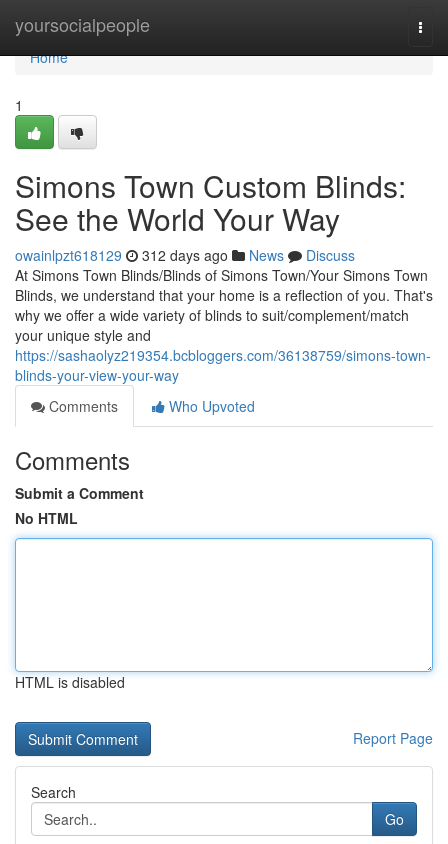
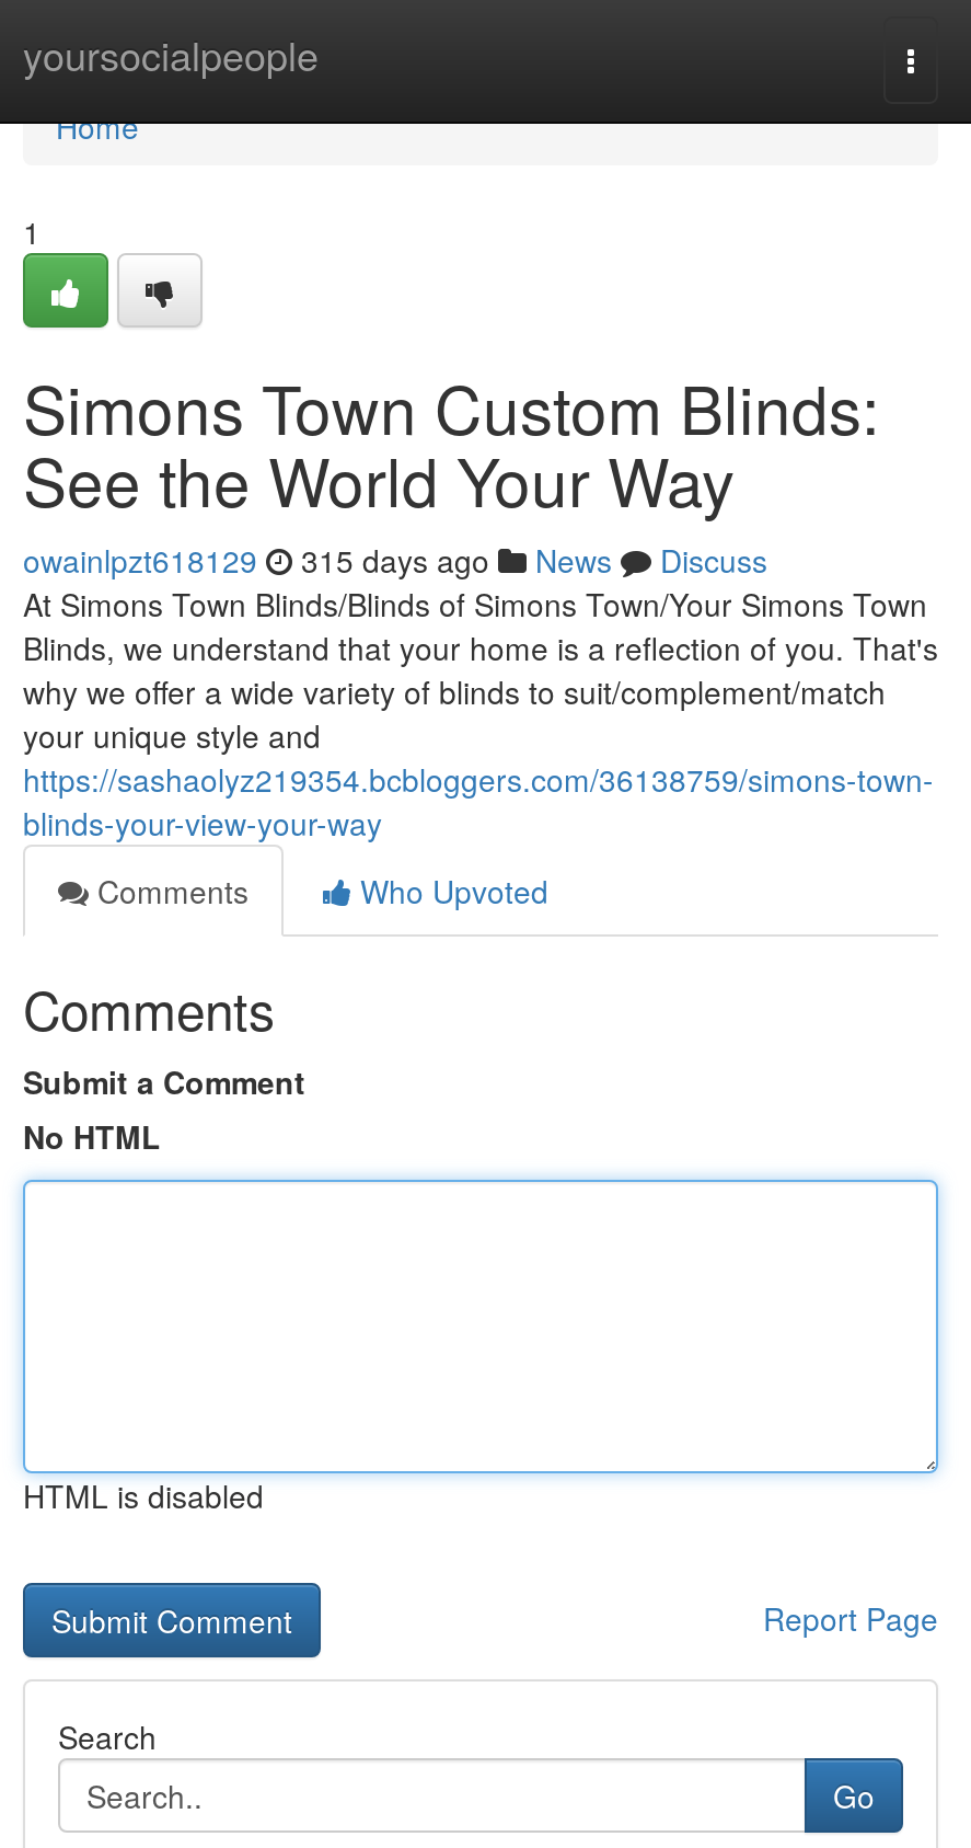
- owainlpzt618129 312 days ago News Discuss
+ owainlpzt618129 315 days ago News Discuss
